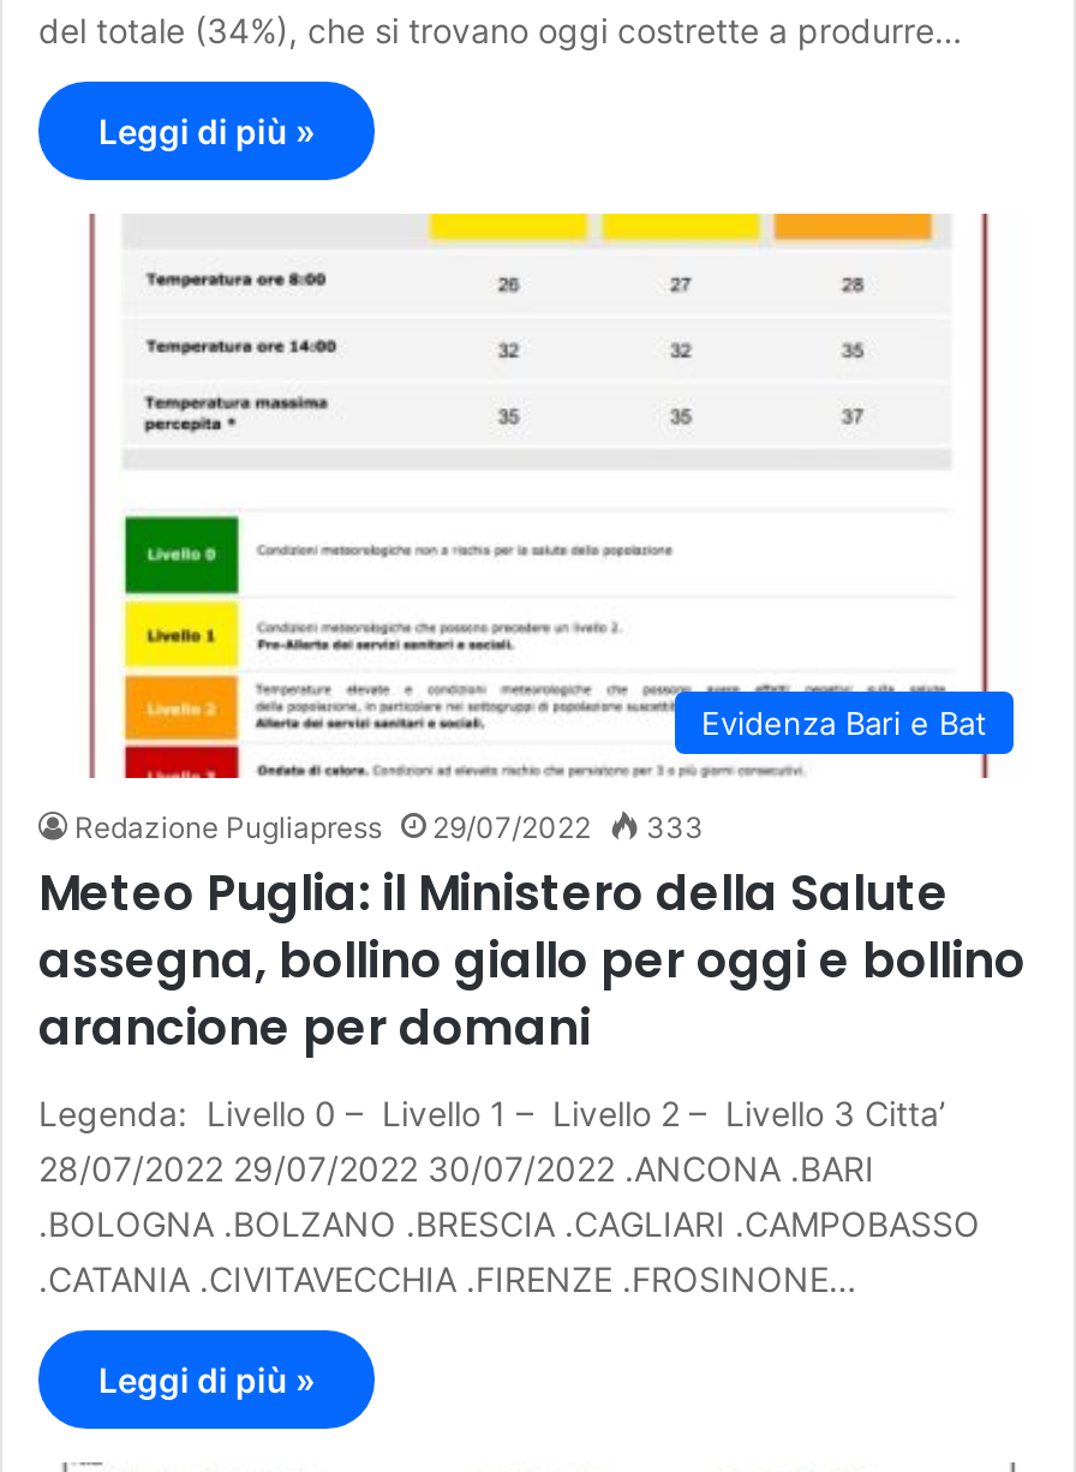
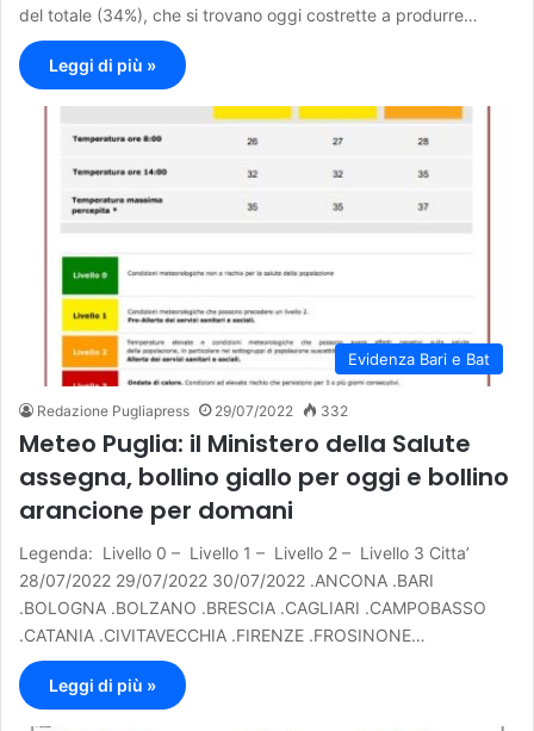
- Redazione Pugliapress 29/07/2022 333
+ Redazione Pugliapress 29/07/2022 332
